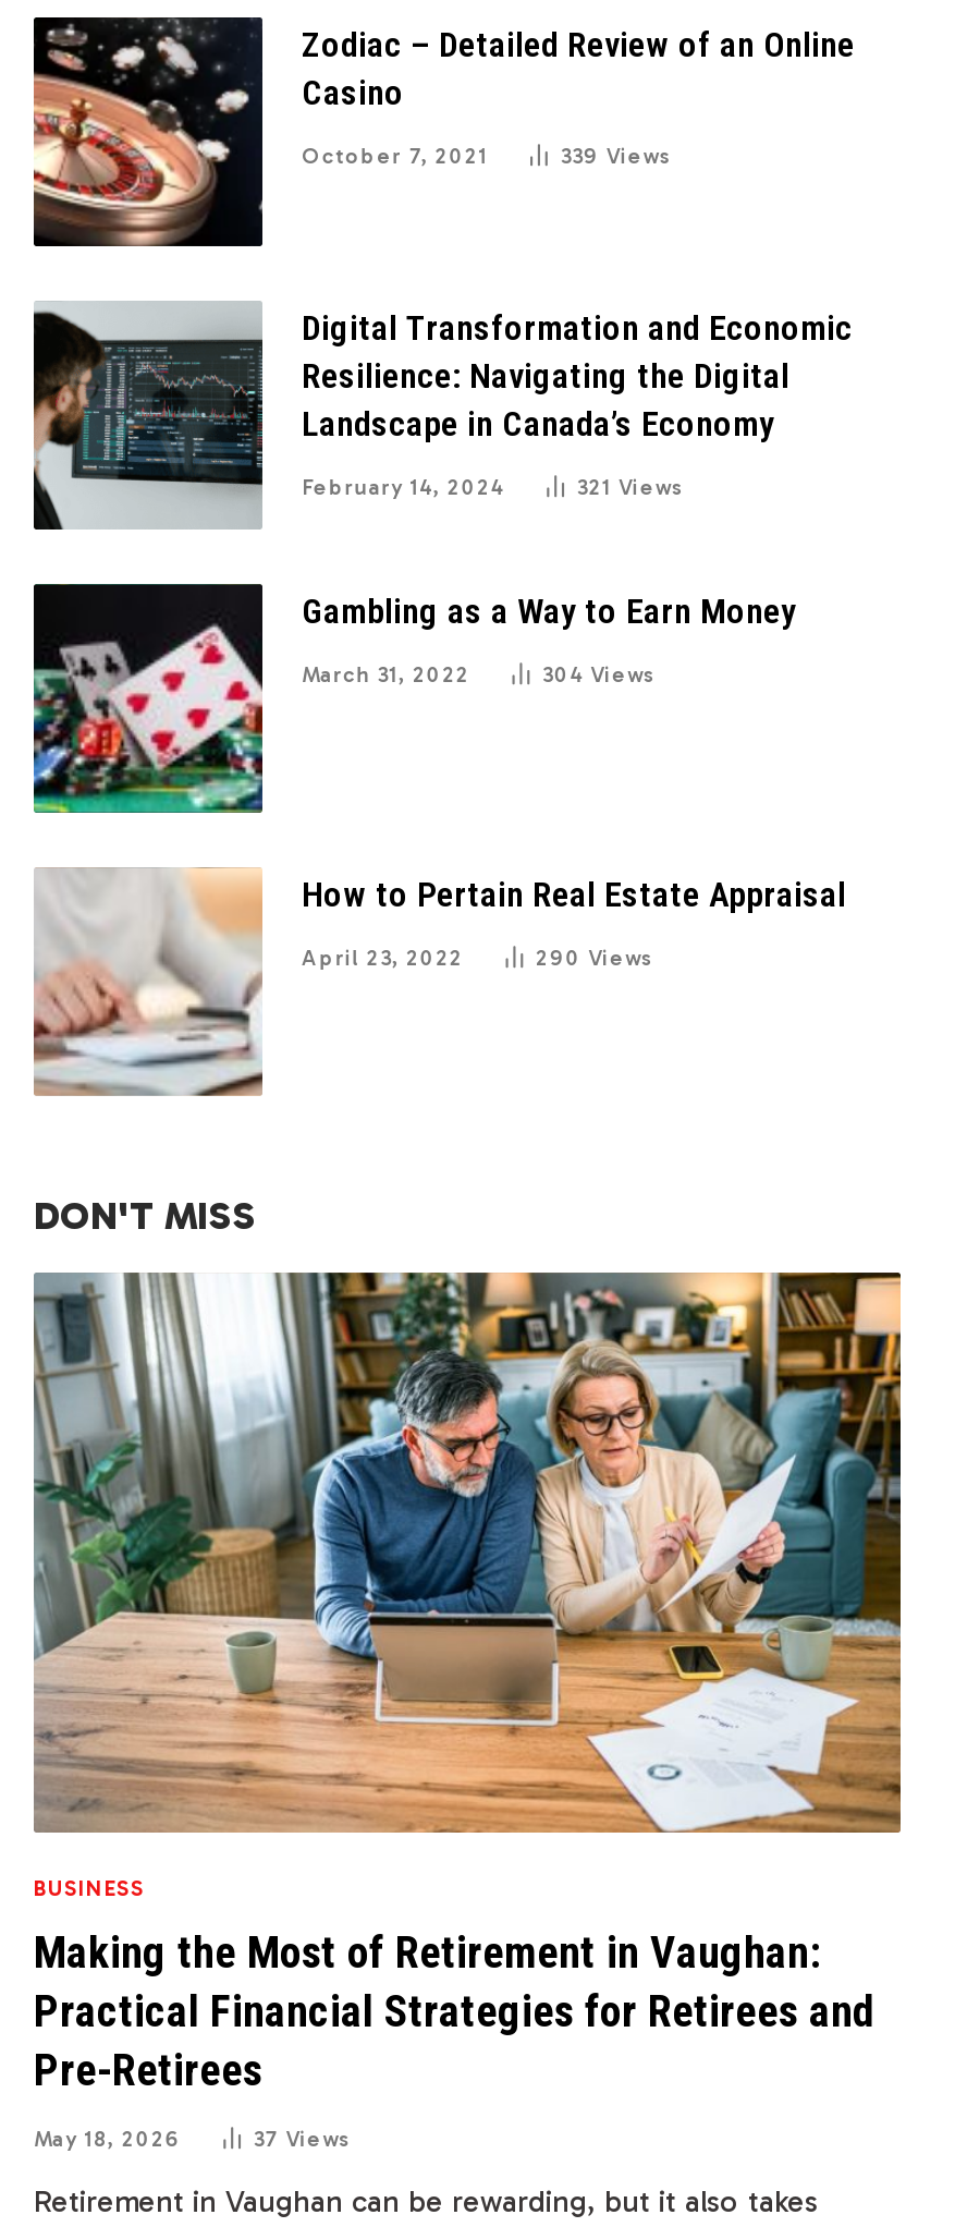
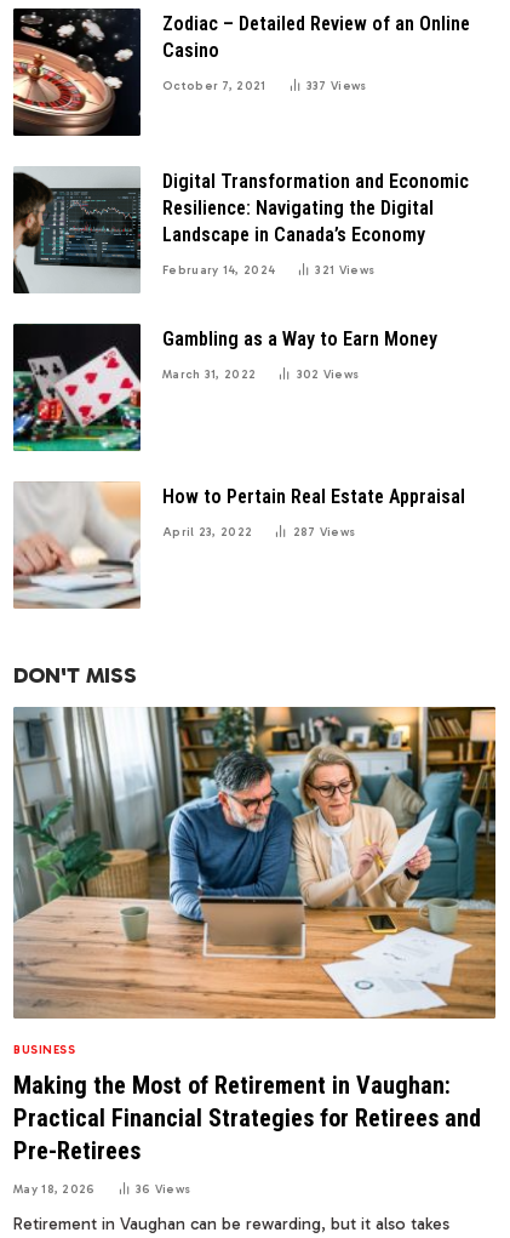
- 339 Views
+ 337 Views

- 304 Views
+ 302 Views

- 290 Views
+ 287 Views

- 37 Views
+ 36 Views
